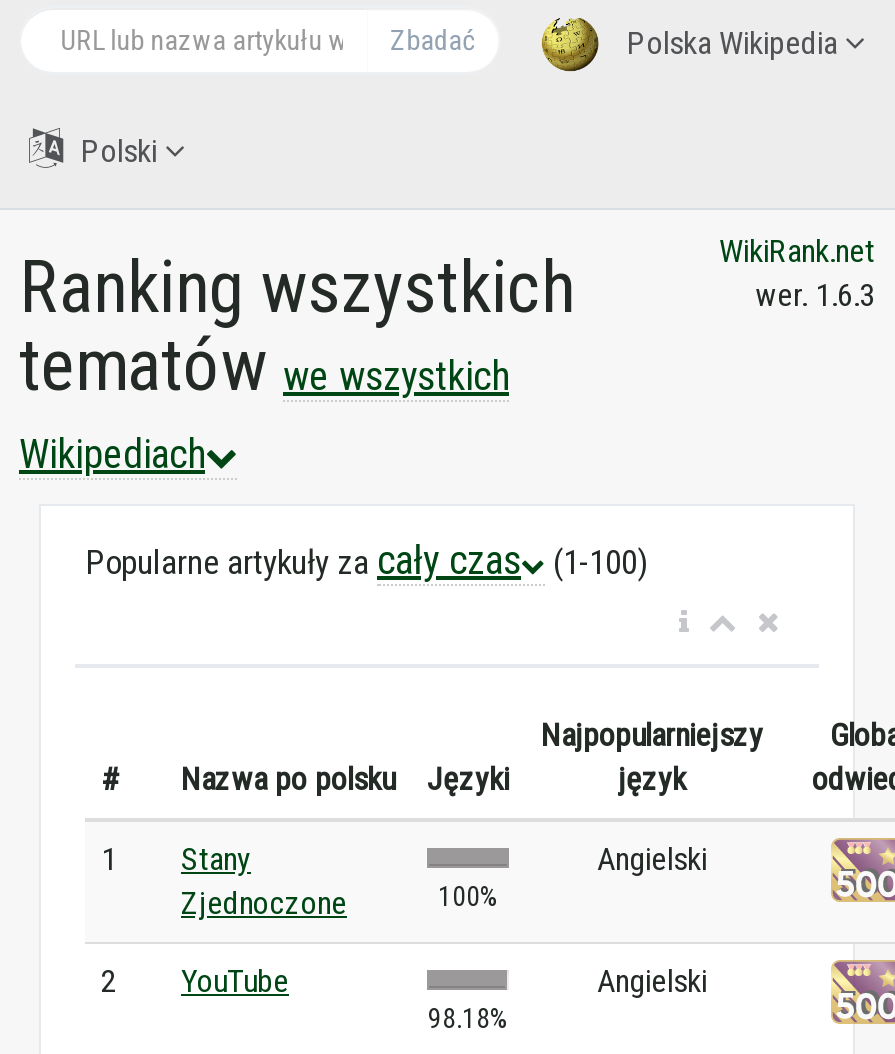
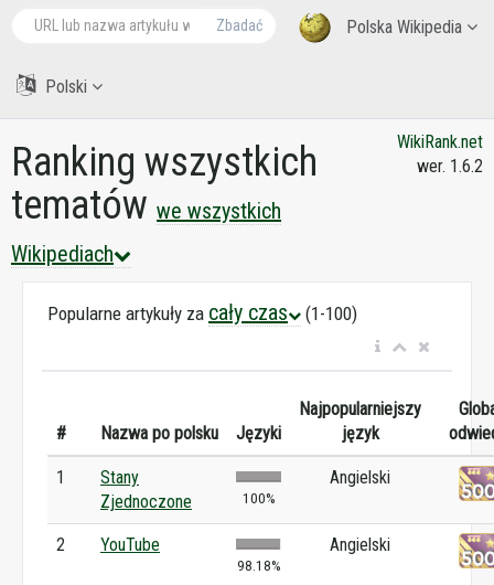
- wer. 1.6.3
+ wer. 1.6.2
